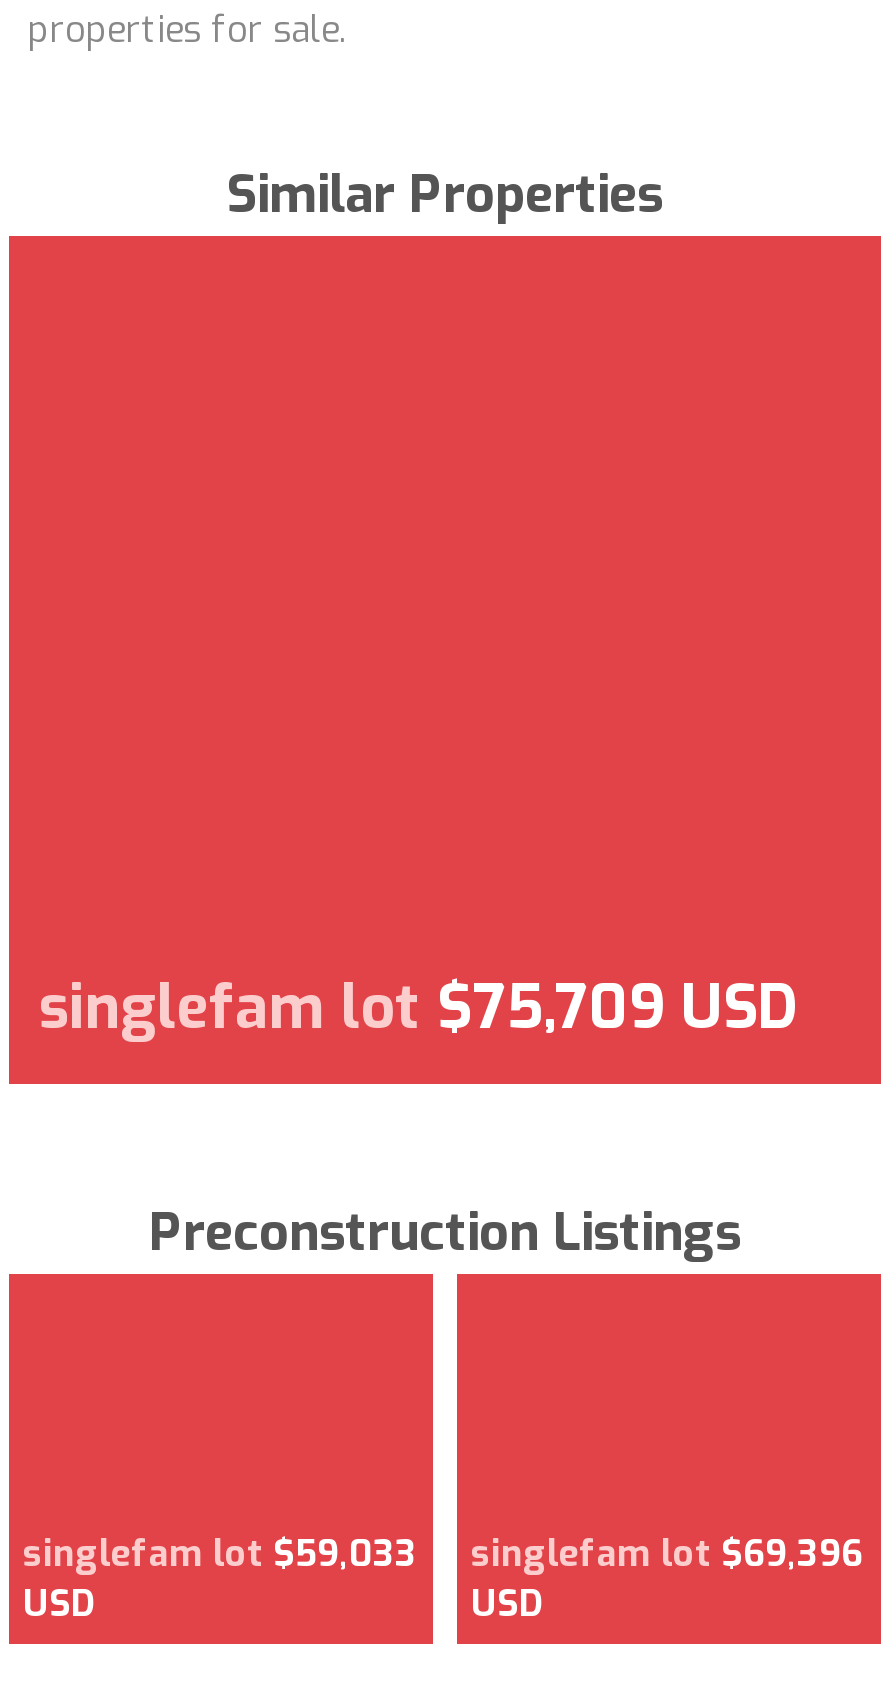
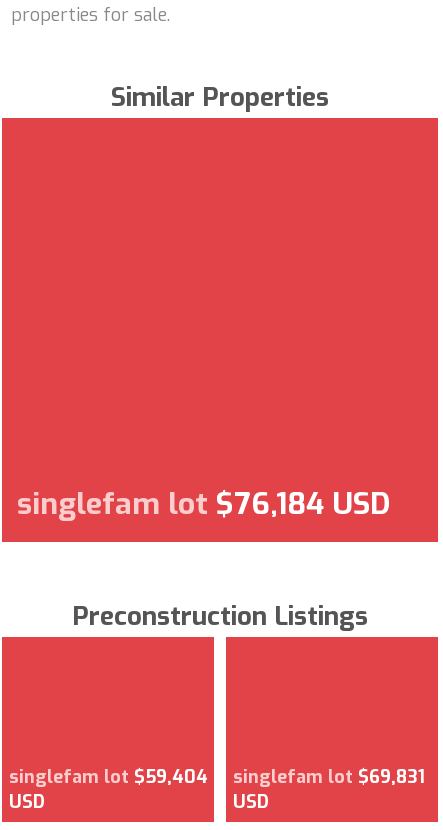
- singlefam lot $75,709 USD
+ singlefam lot $76,184 USD

- singlefam lot $59,033
+ singlefam lot $59,404

- singlefam lot $69,396
+ singlefam lot $69,831
